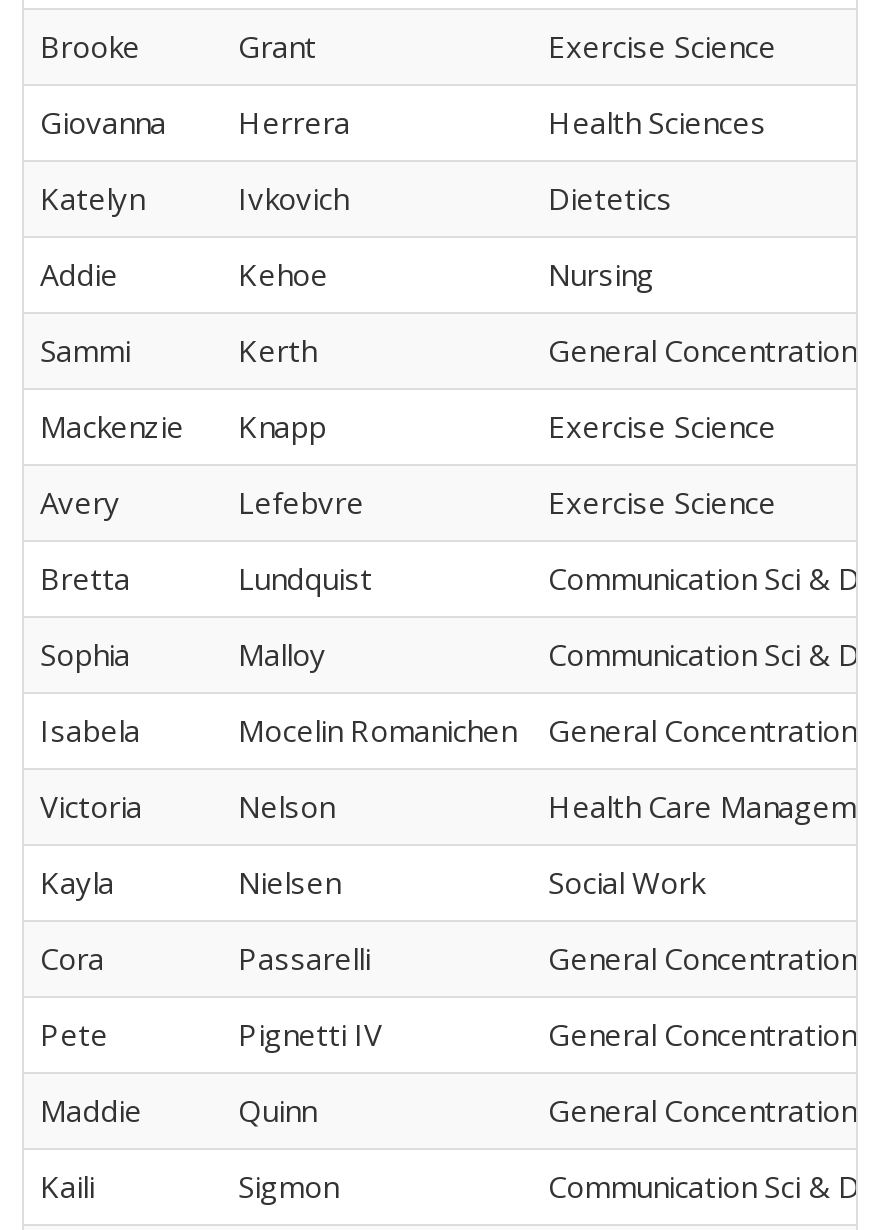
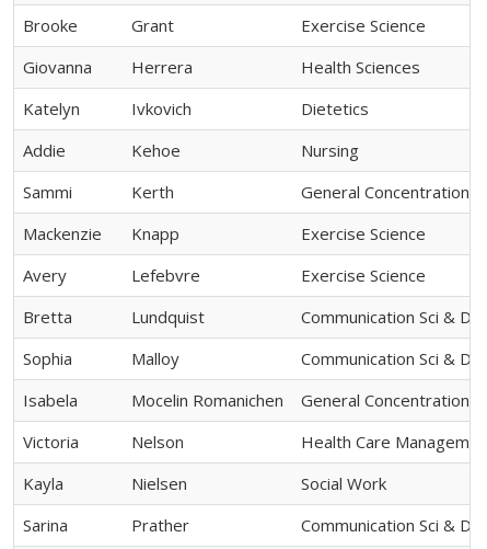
- Cora
- Passarelli
- General Concentration
- Pete
- Pignetti IV
- General Concentration
- Maddie
- Quinn
- General Concentration
- Kaili
- Sigmon
+ Sarina
+ Prather
